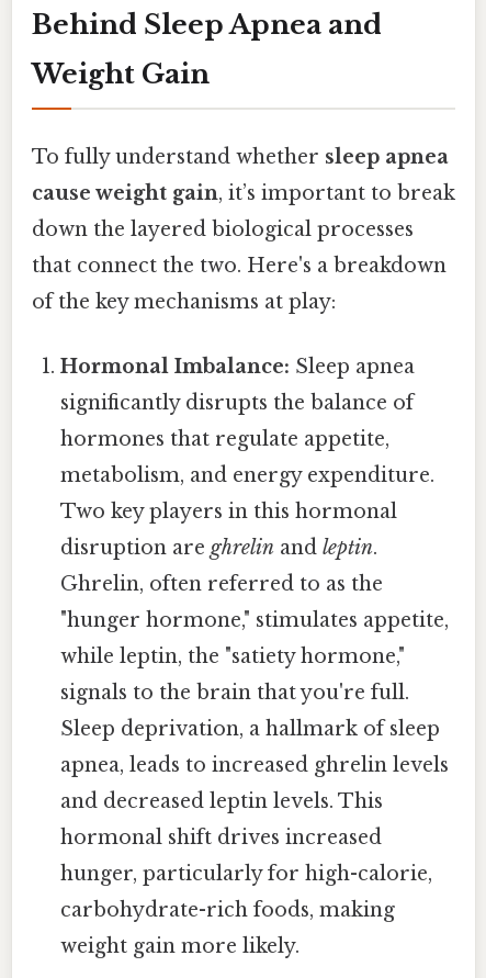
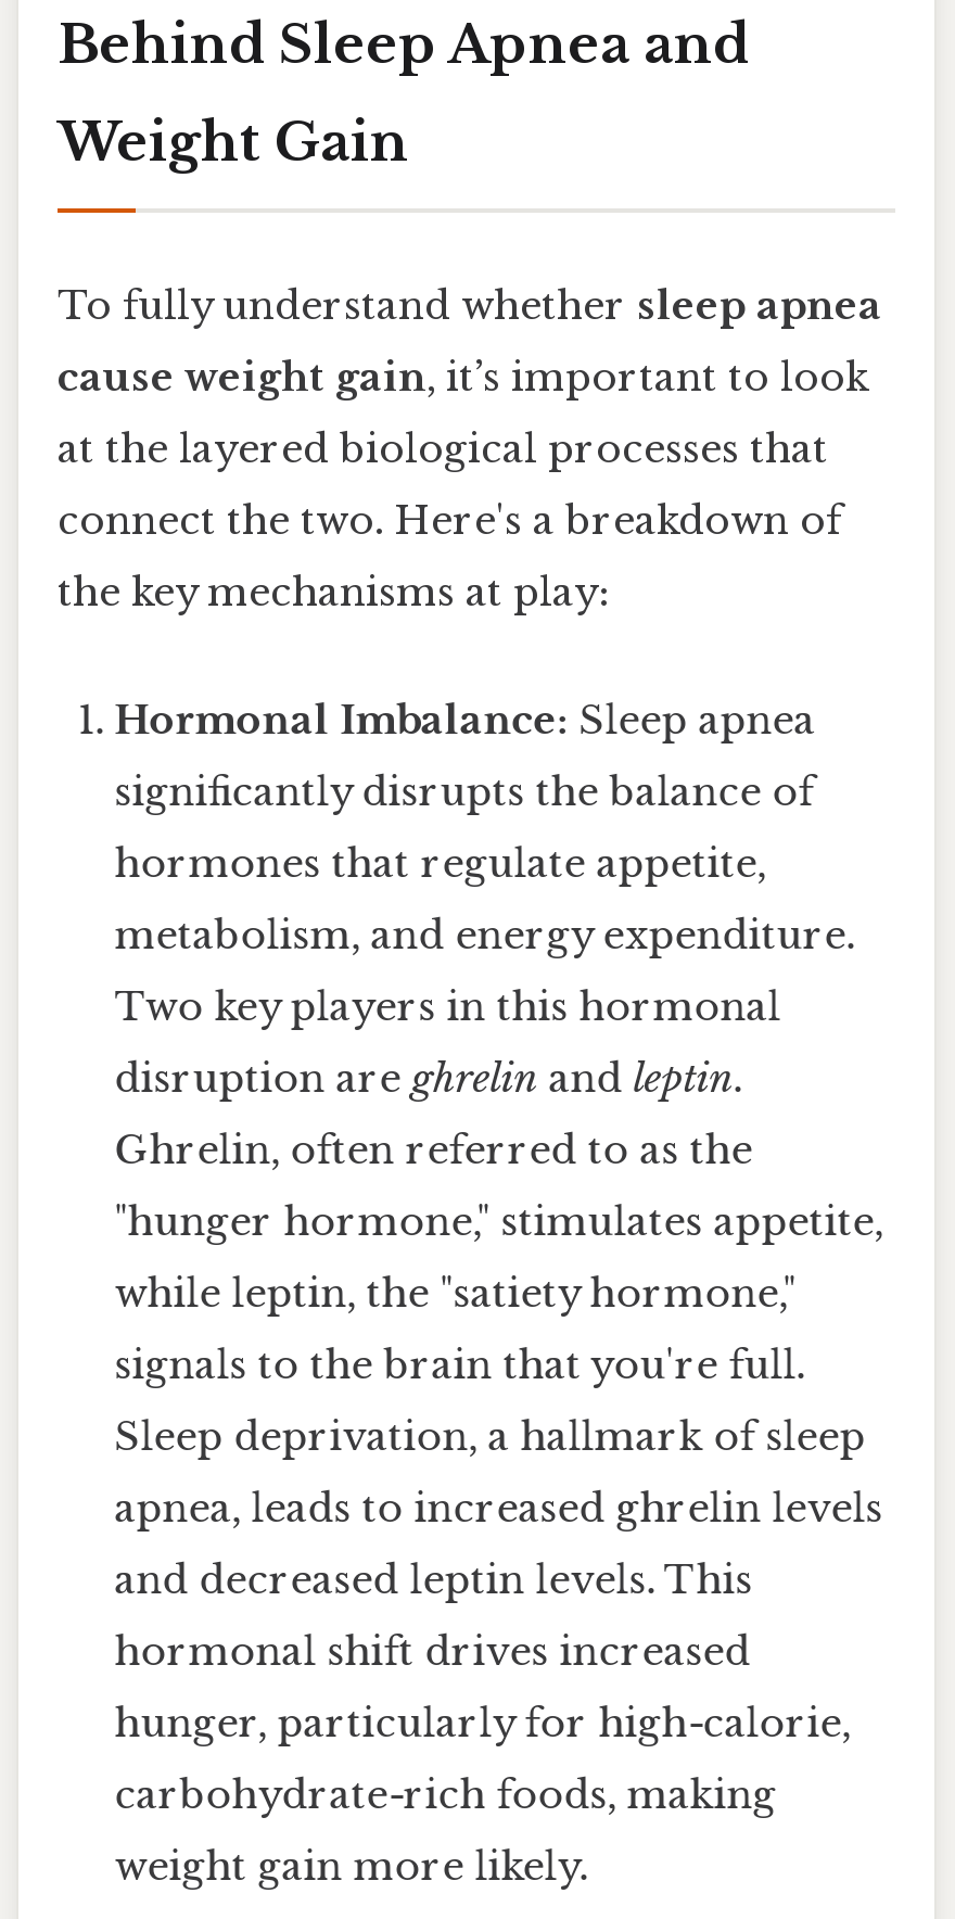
- cause weight gain, it’s important to break
+ cause weight gain, it’s important to look

- down the layered biological processes
+ at the layered biological processes that

- that connect the two. Here's a breakdown
+ connect the two. Here's a breakdown of

- of the key mechanisms at play:
+ the key mechanisms at play:
